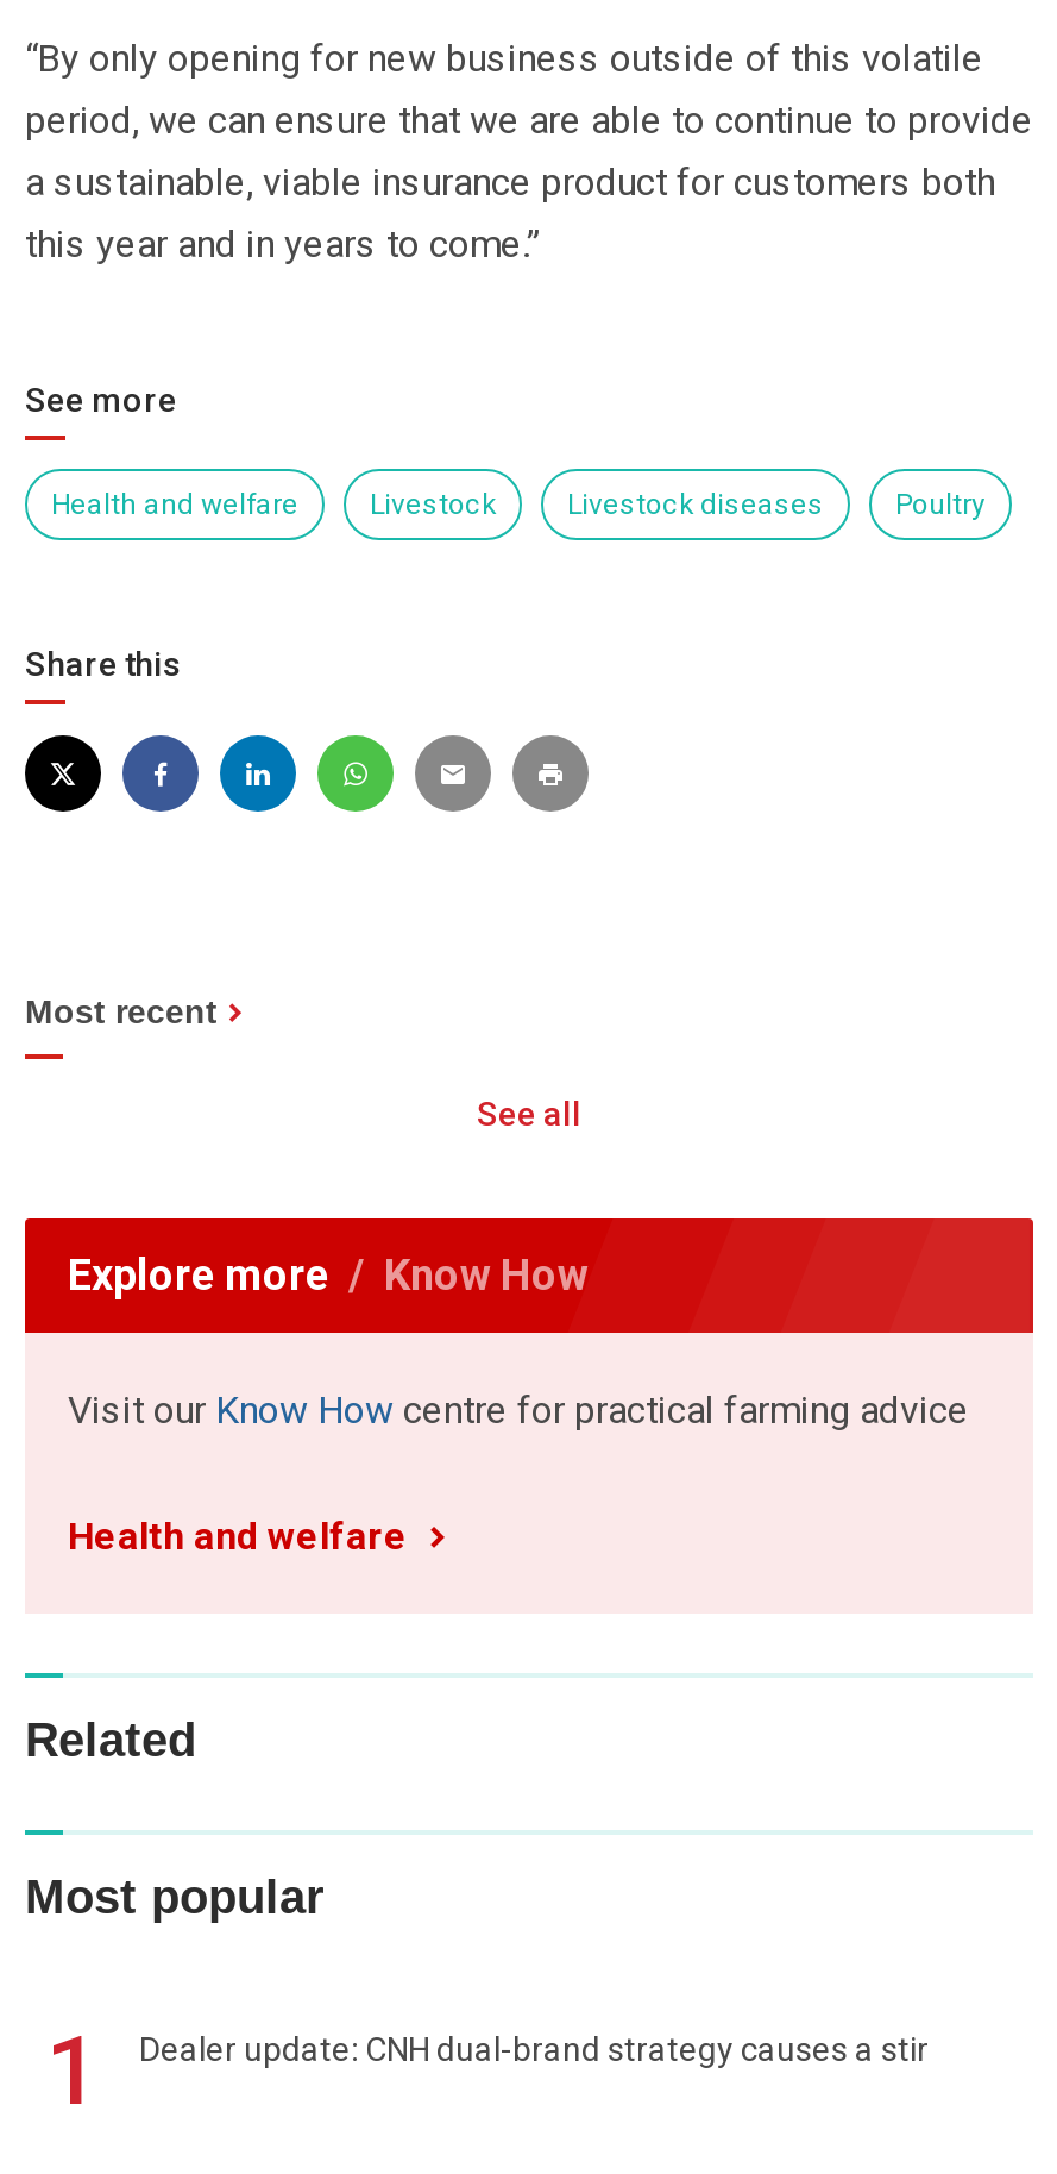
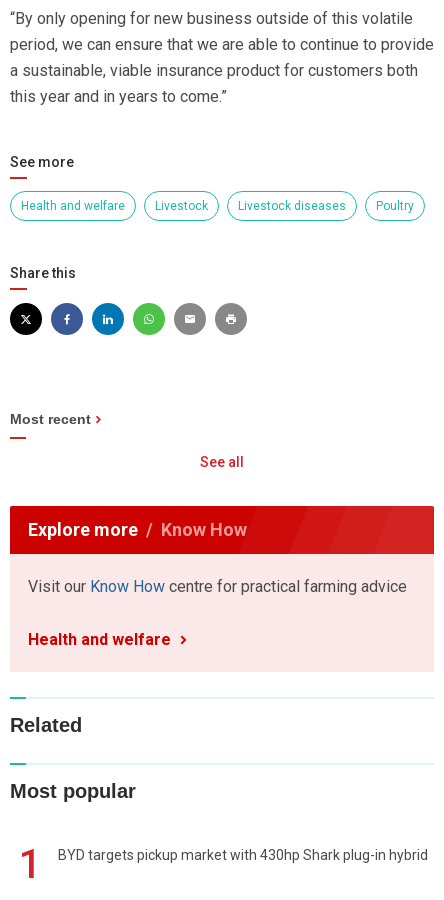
- Dealer update: CNH dual-brand strategy causes a stir
+ BYD targets pickup market with 430hp Shark plug-in hybrid
